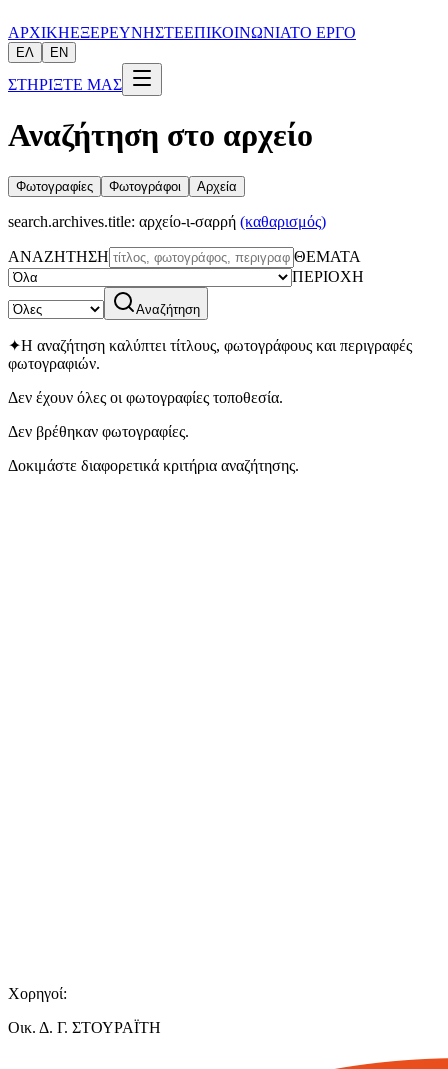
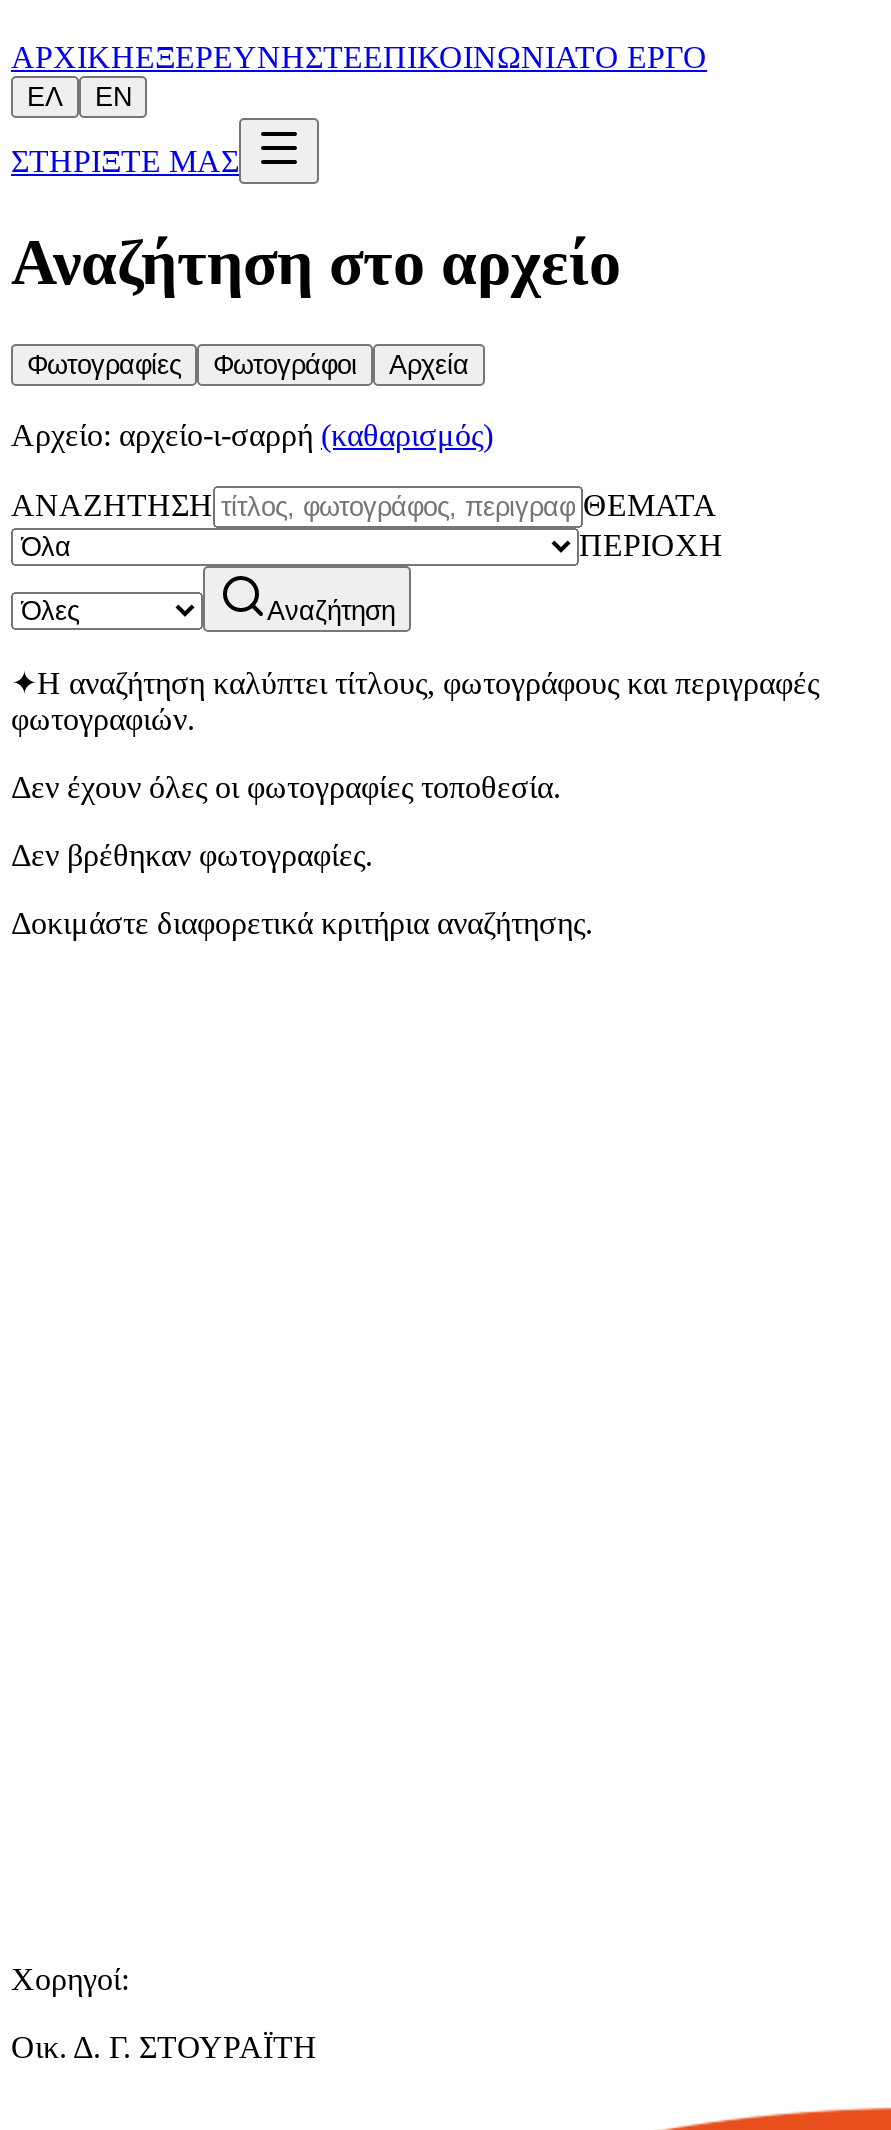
- search.archives.title: αρχείο-ι-σαρρή (καθαρισμός)
+ Αρχείο: αρχείο-ι-σαρρή (καθαρισμός)
